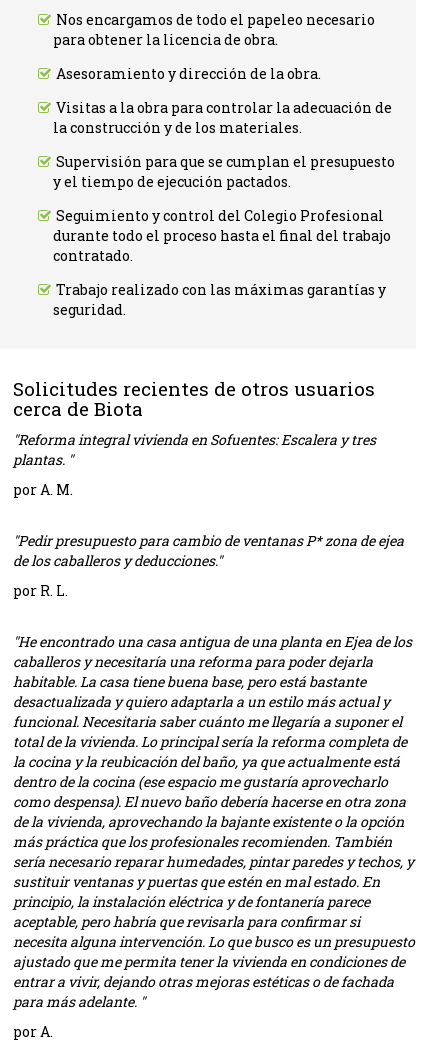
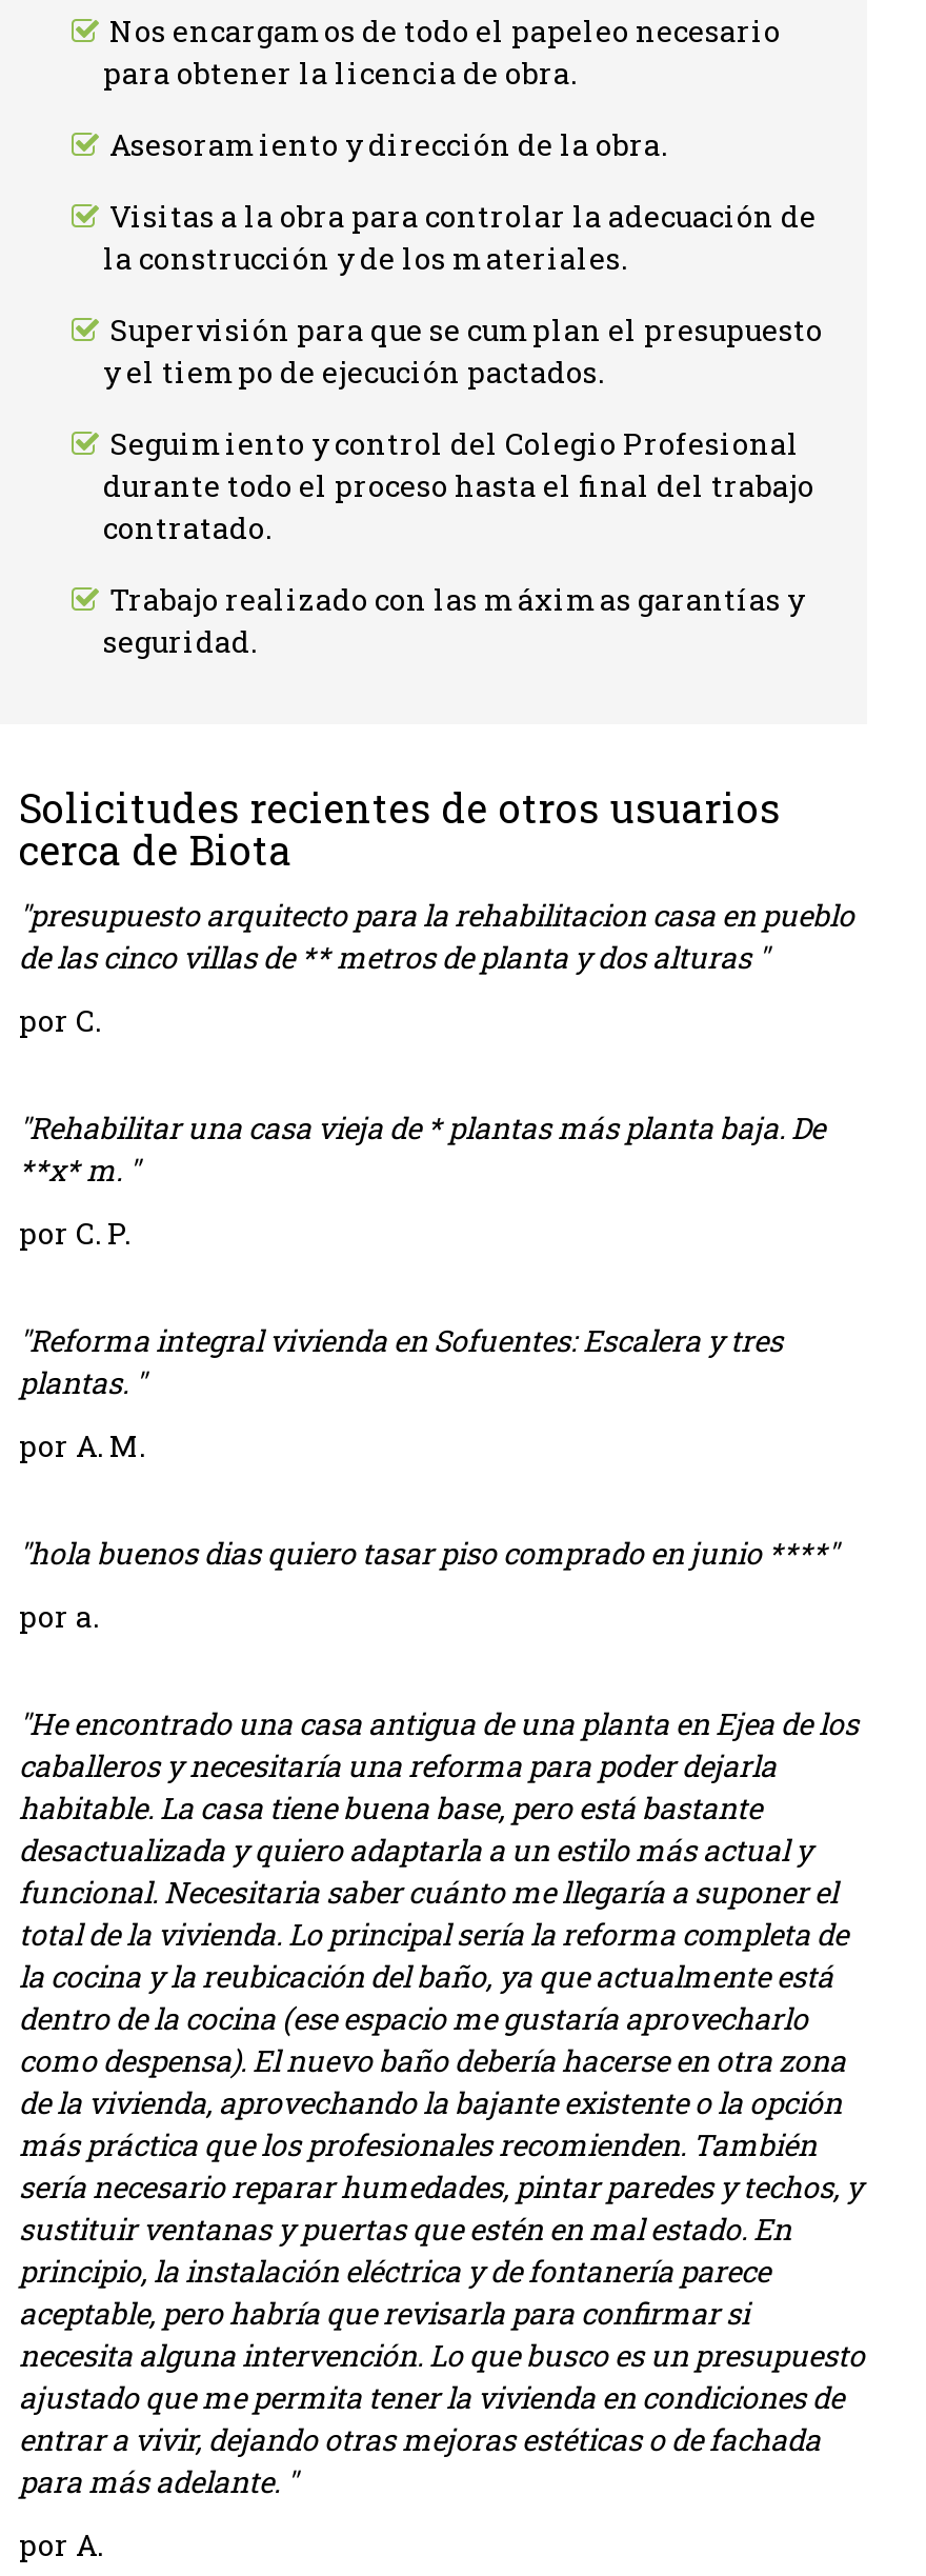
+ "presupuesto arquitecto para la rehabilitacion casa en pueblo
+ de las cinco villas de ** metros de planta y dos alturas "
+ por C.
+ "Rehabilitar una casa vieja de * plantas más planta baja. De
+ **x* m. "
+ por C. P.

moved down: "Reforma integral vivienda en Sofuentes: Escalera y tres | plantas. " | por A. M.

- "Pedir presupuesto para cambio de ventanas P* zona de ejea
- de los caballeros y deducciones."
+ "hola buenos dias quiero tasar piso comprado en junio ****"

- por R. L.
+ por a.
